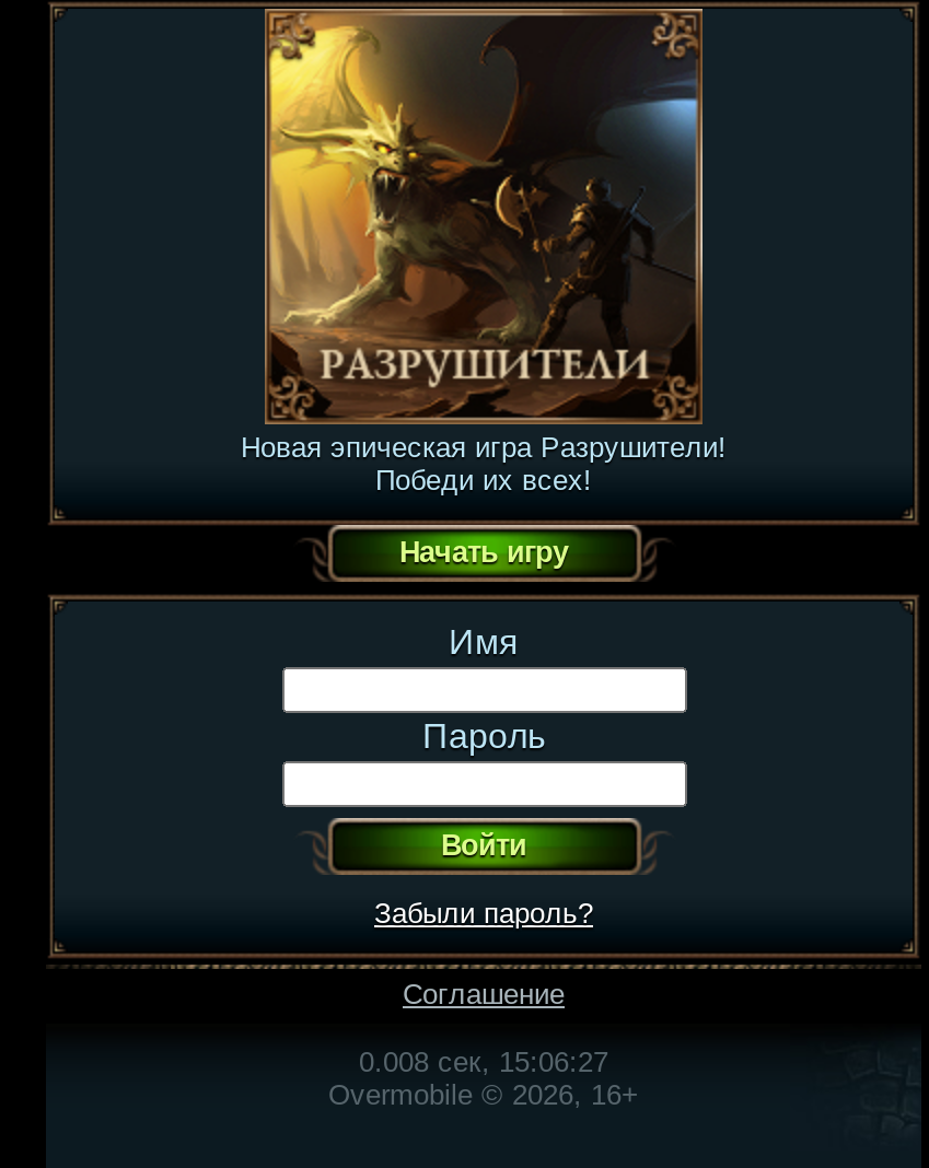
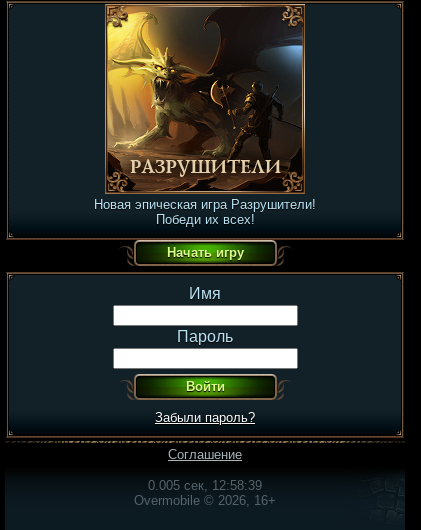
- 0.008 сек, 15:06:27
+ 0.005 сек, 12:58:39
